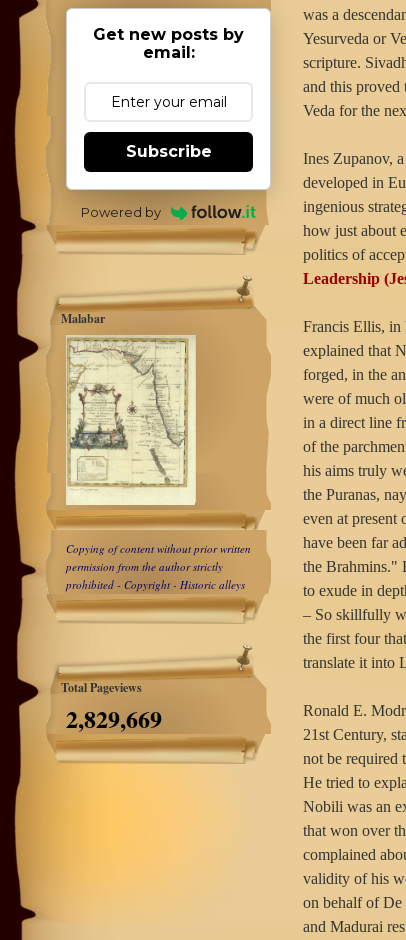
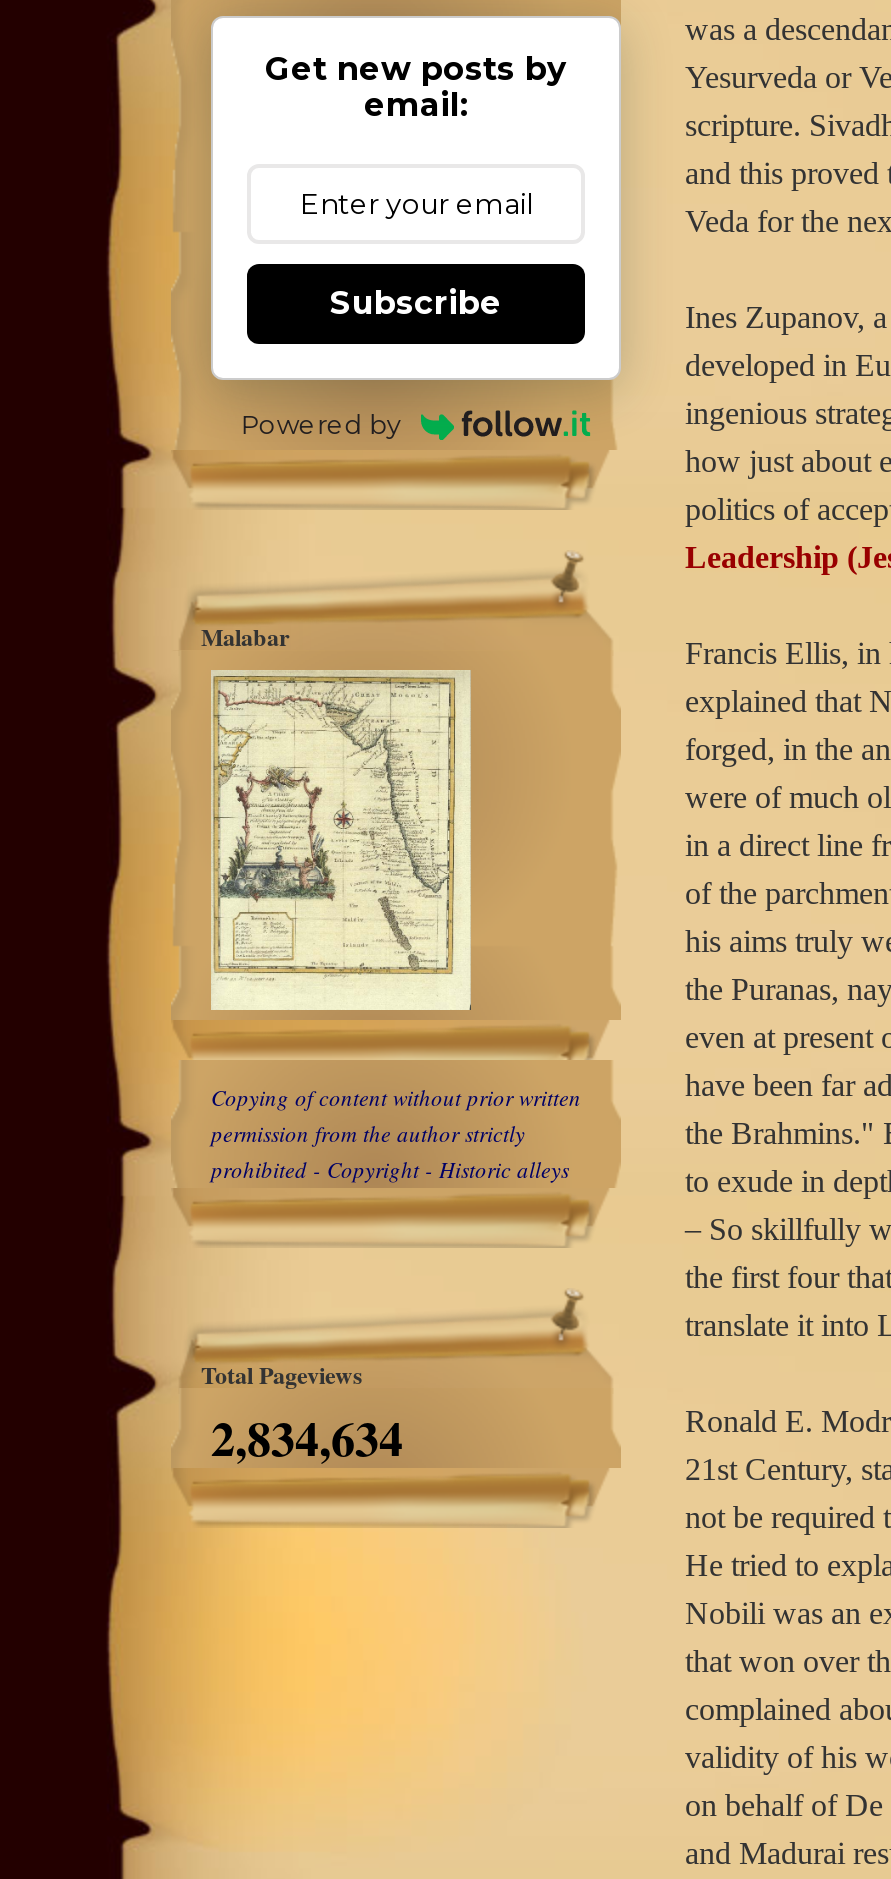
- 2,829,669
+ 2,834,634
